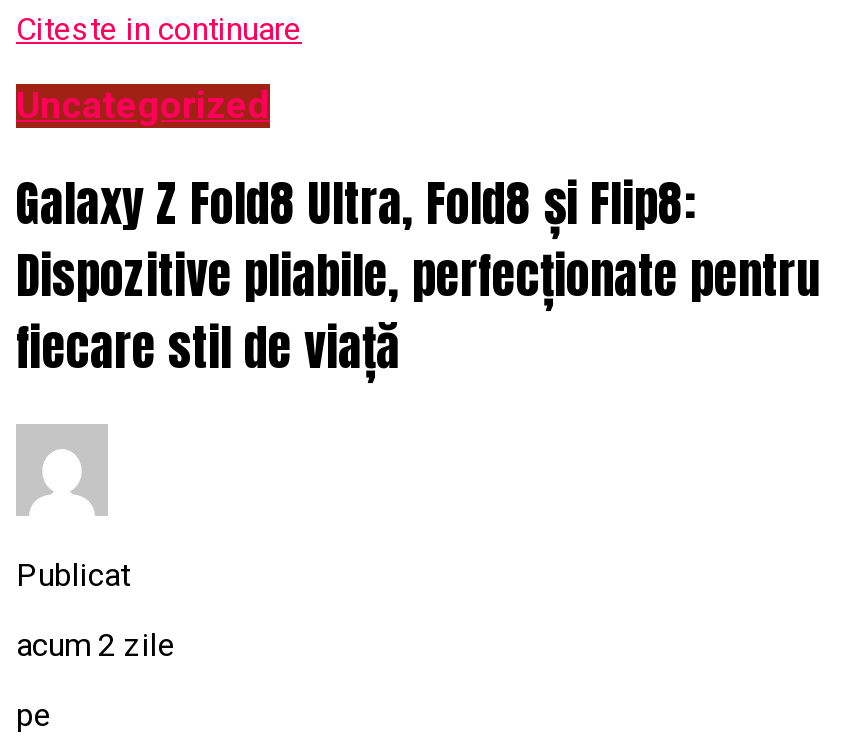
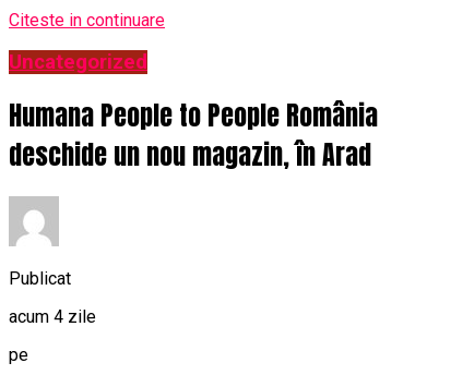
- Galaxy Z Fold8 Ultra, Fold8 și Flip8:
- Dispozitive pliabile, perfecționate pentru
- fiecare stil de viață
+ Humana People to People România
+ deschide un nou magazin, în Arad

- acum 2 zile
+ acum 4 zile
